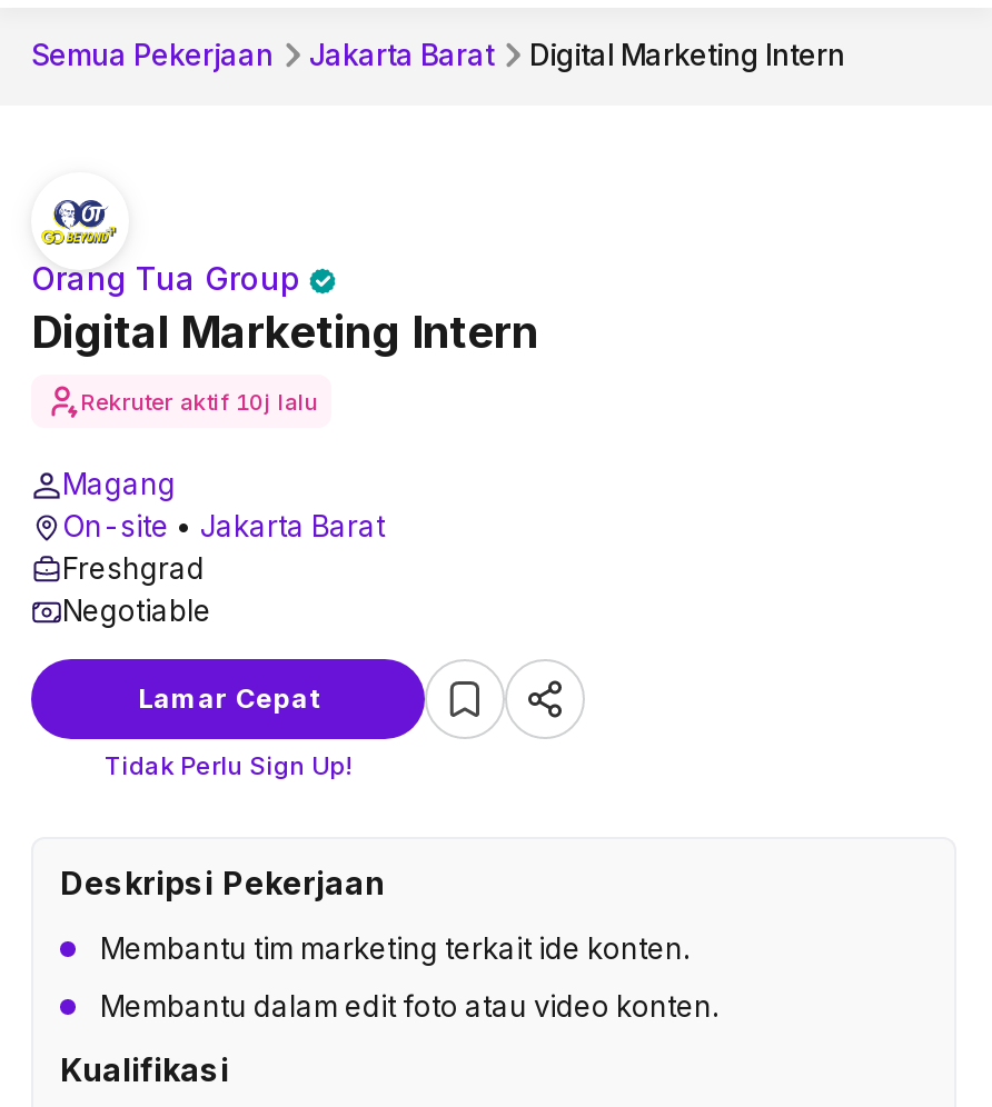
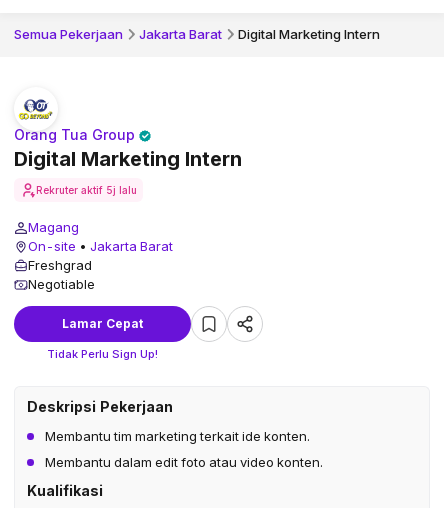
- Rekruter aktif 10j lalu
+ Rekruter aktif 5j lalu
